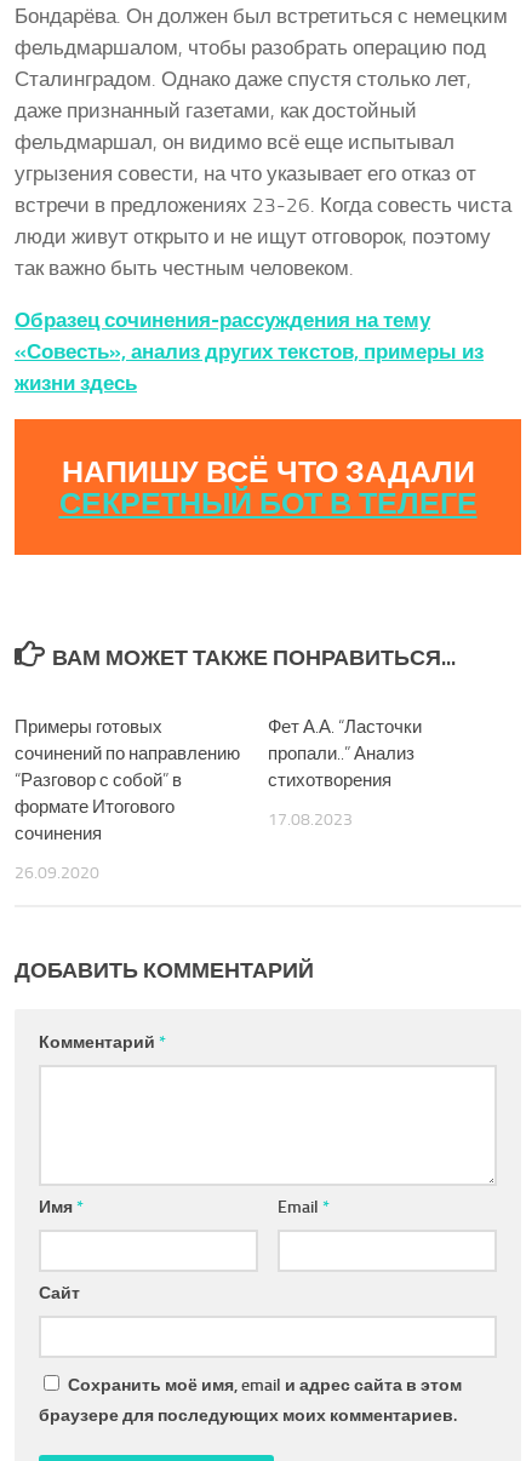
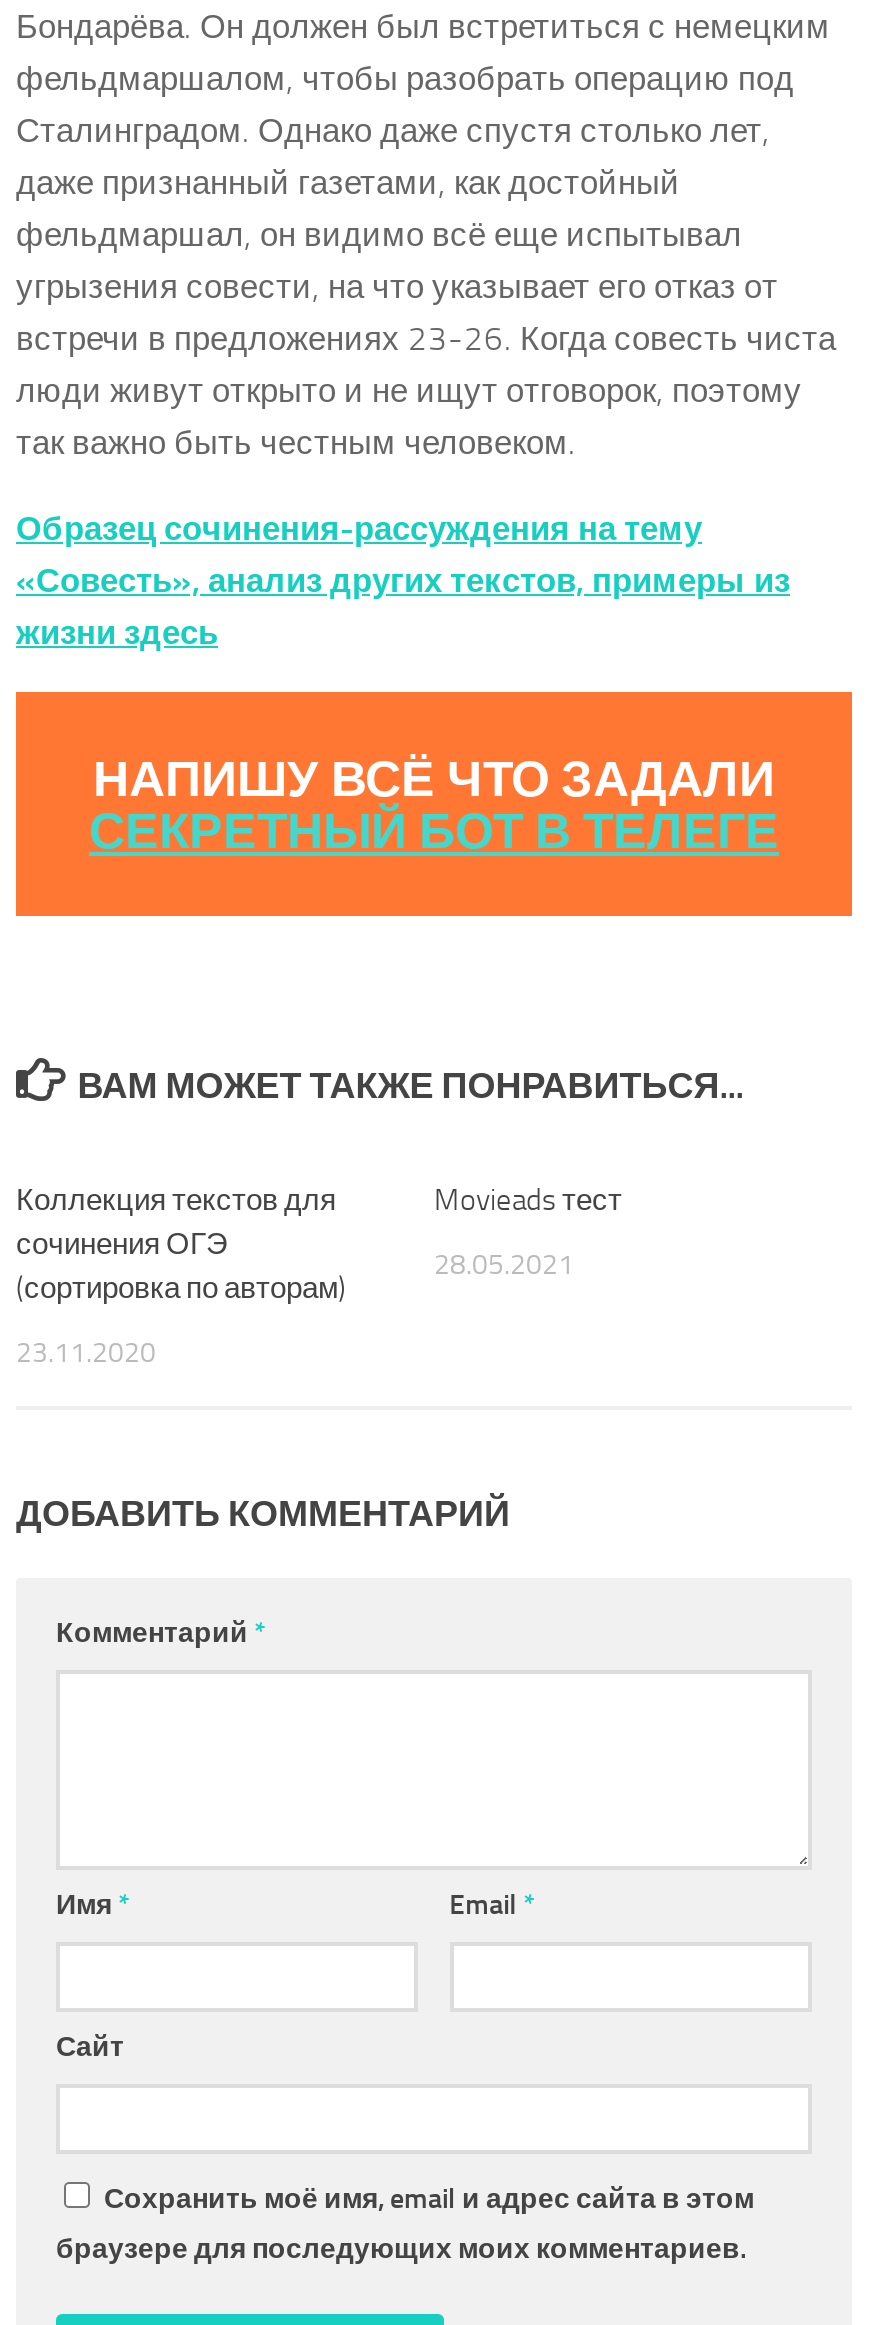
- Примеры готовых
- сочинений по направлению
- “Разговор с собой” в
- формате Итогового
- сочинения
+ Коллекция текстов для
+ сочинения ОГЭ
+ (сортировка по авторам)

- Фет А.А. “Ласточки
- пропали..” Анализ
- стихотворения
+ Movieads тест

- 17.08.2023
+ 28.05.2021

- 26.09.2020
+ 23.11.2020
